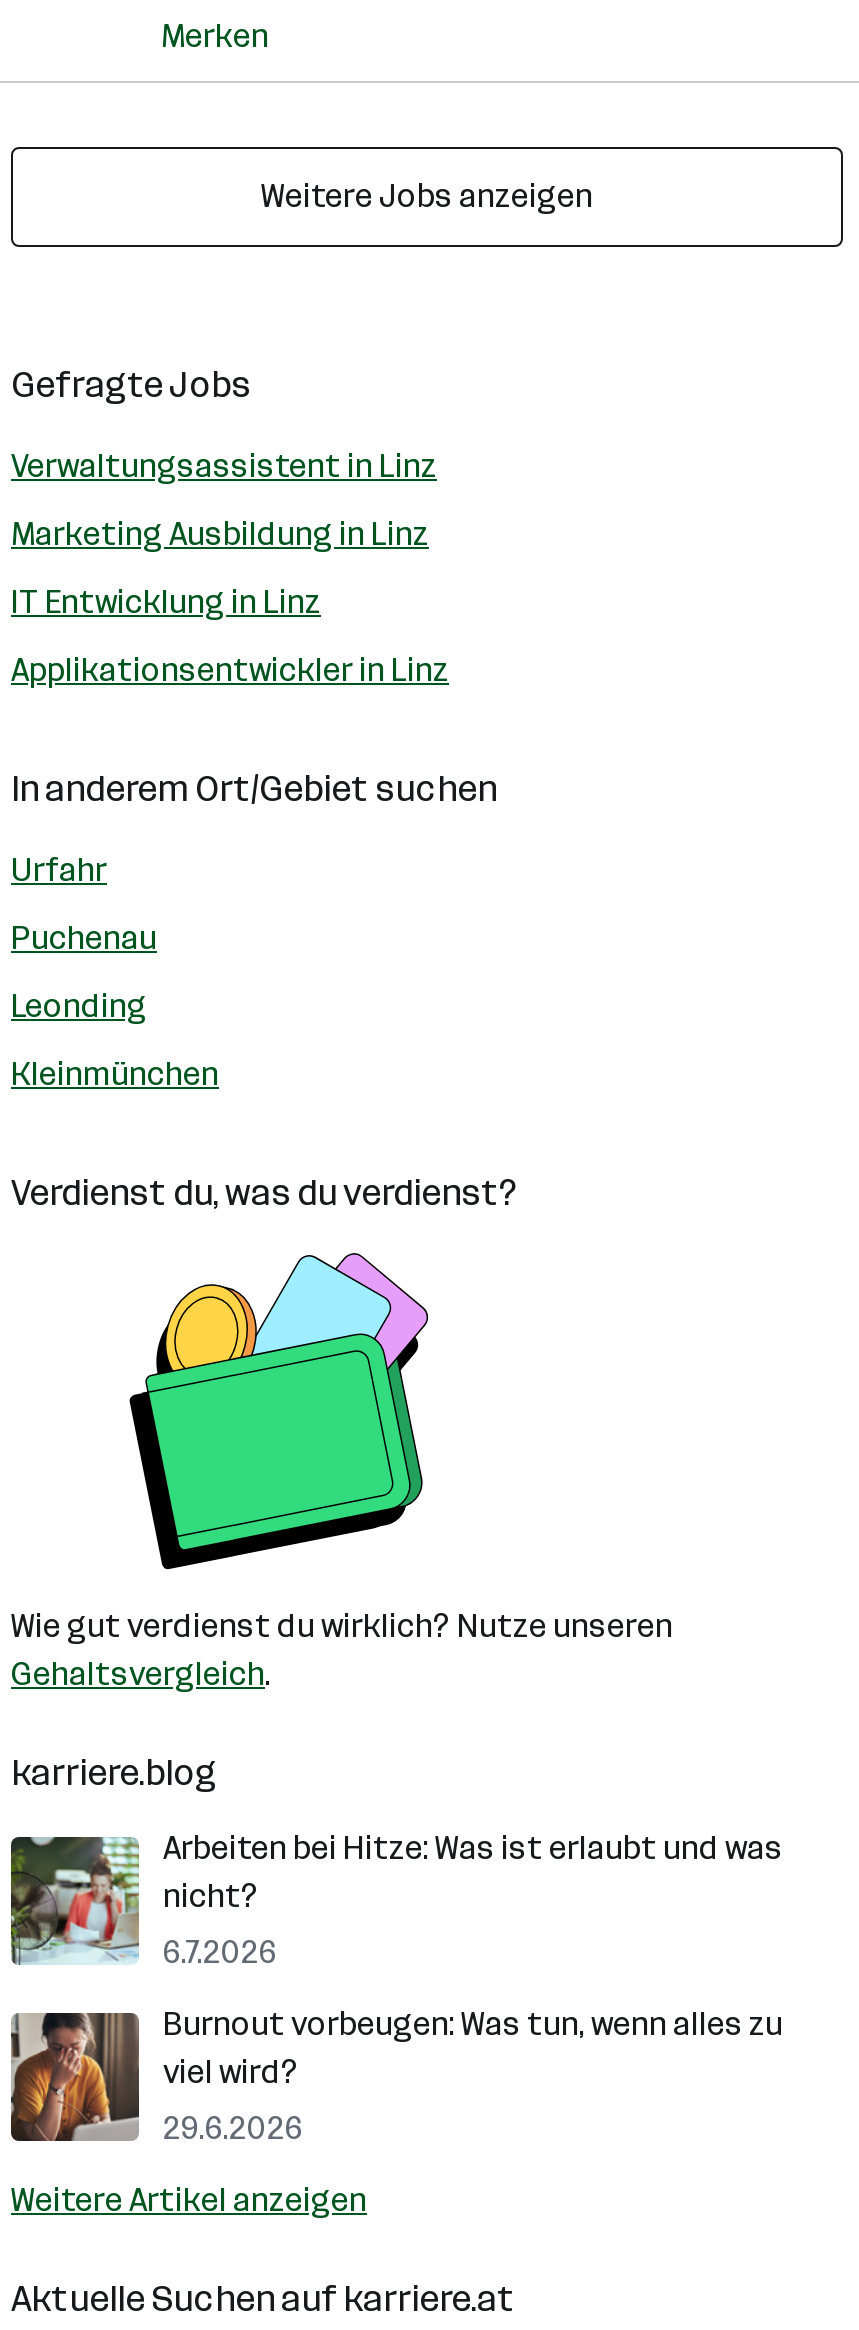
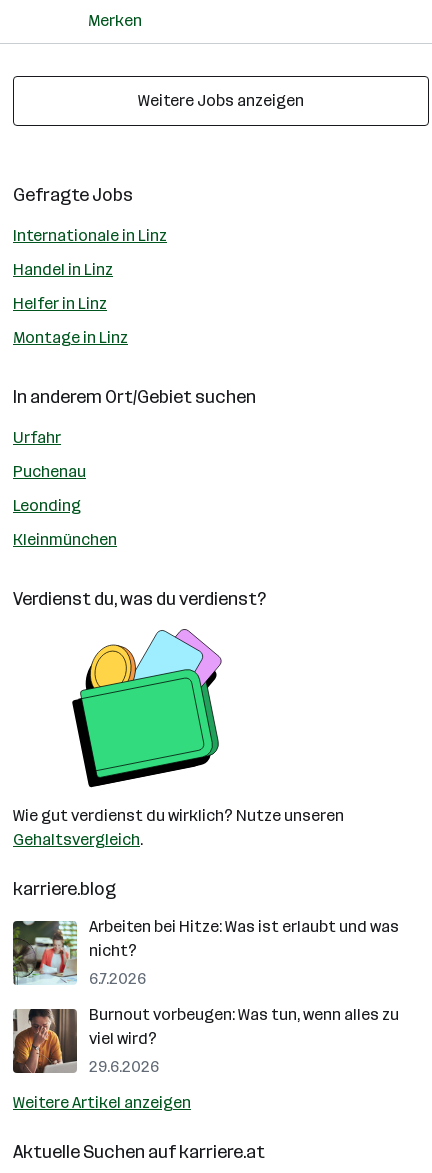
- Verwaltungsassistent in Linz
+ Internationale in Linz

- Marketing Ausbildung in Linz
+ Handel in Linz

- IT Entwicklung in Linz
+ Helfer in Linz

- Applikationsentwickler in Linz
+ Montage in Linz
